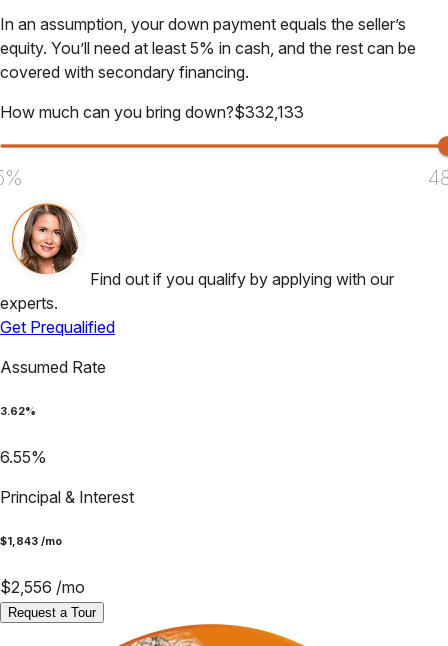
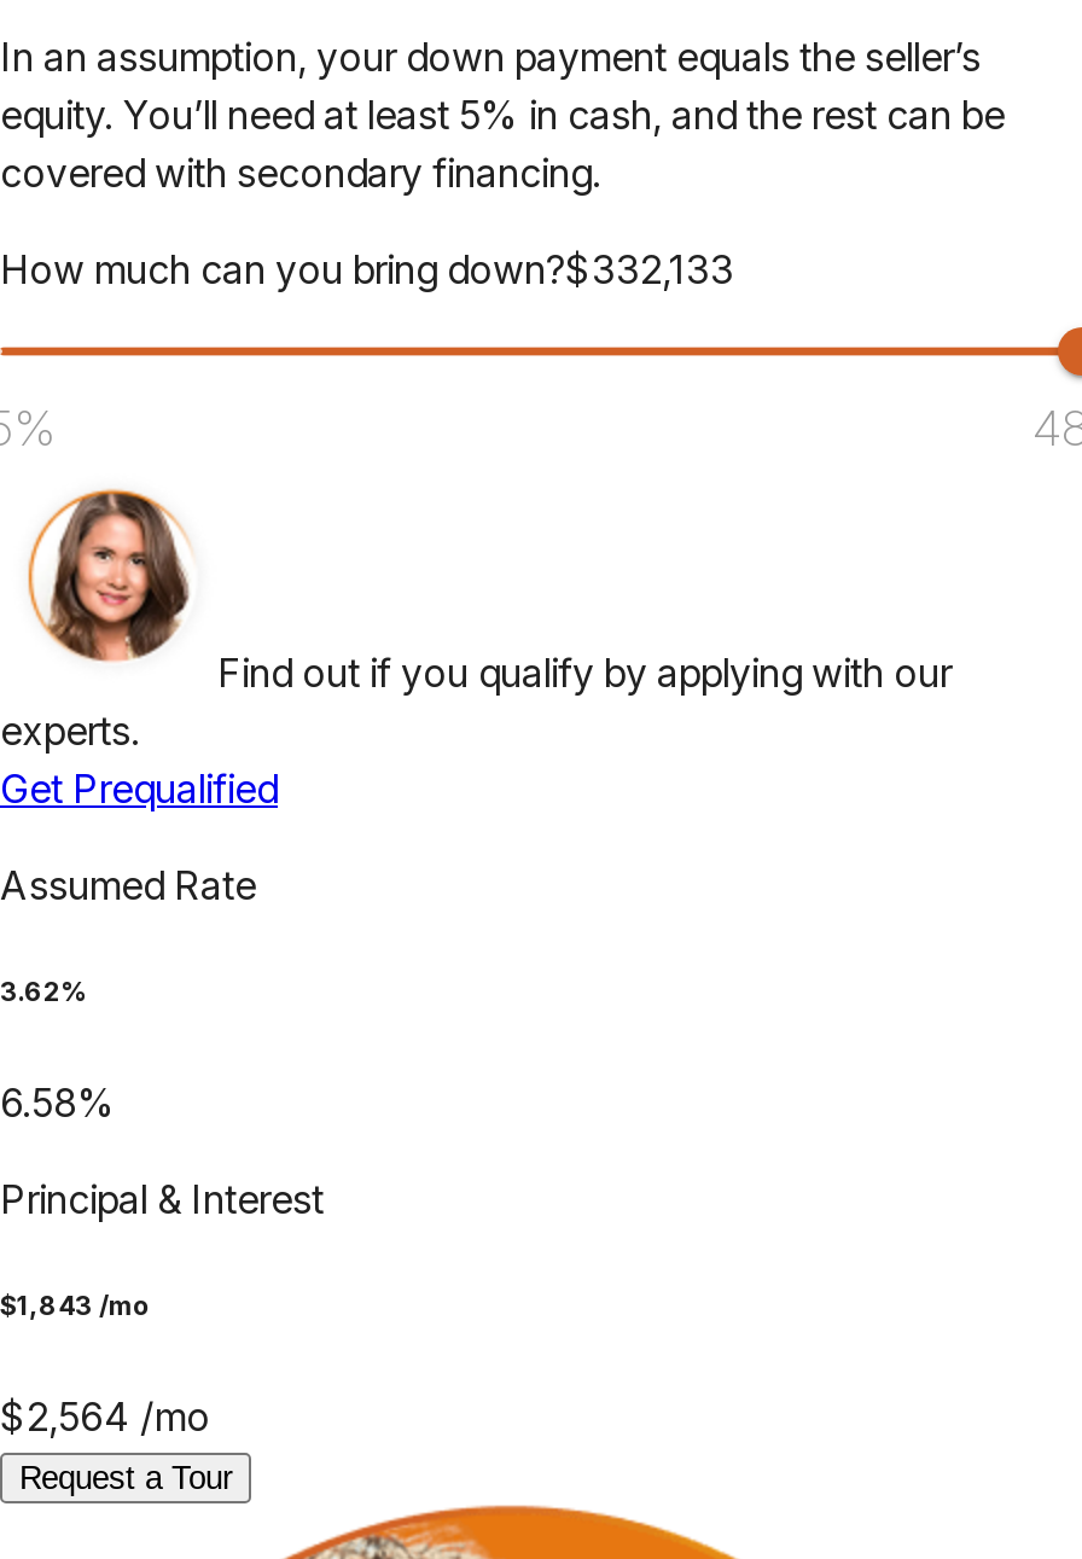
- 6.55%
+ 6.58%

- $2,556 /mo
+ $2,564 /mo
